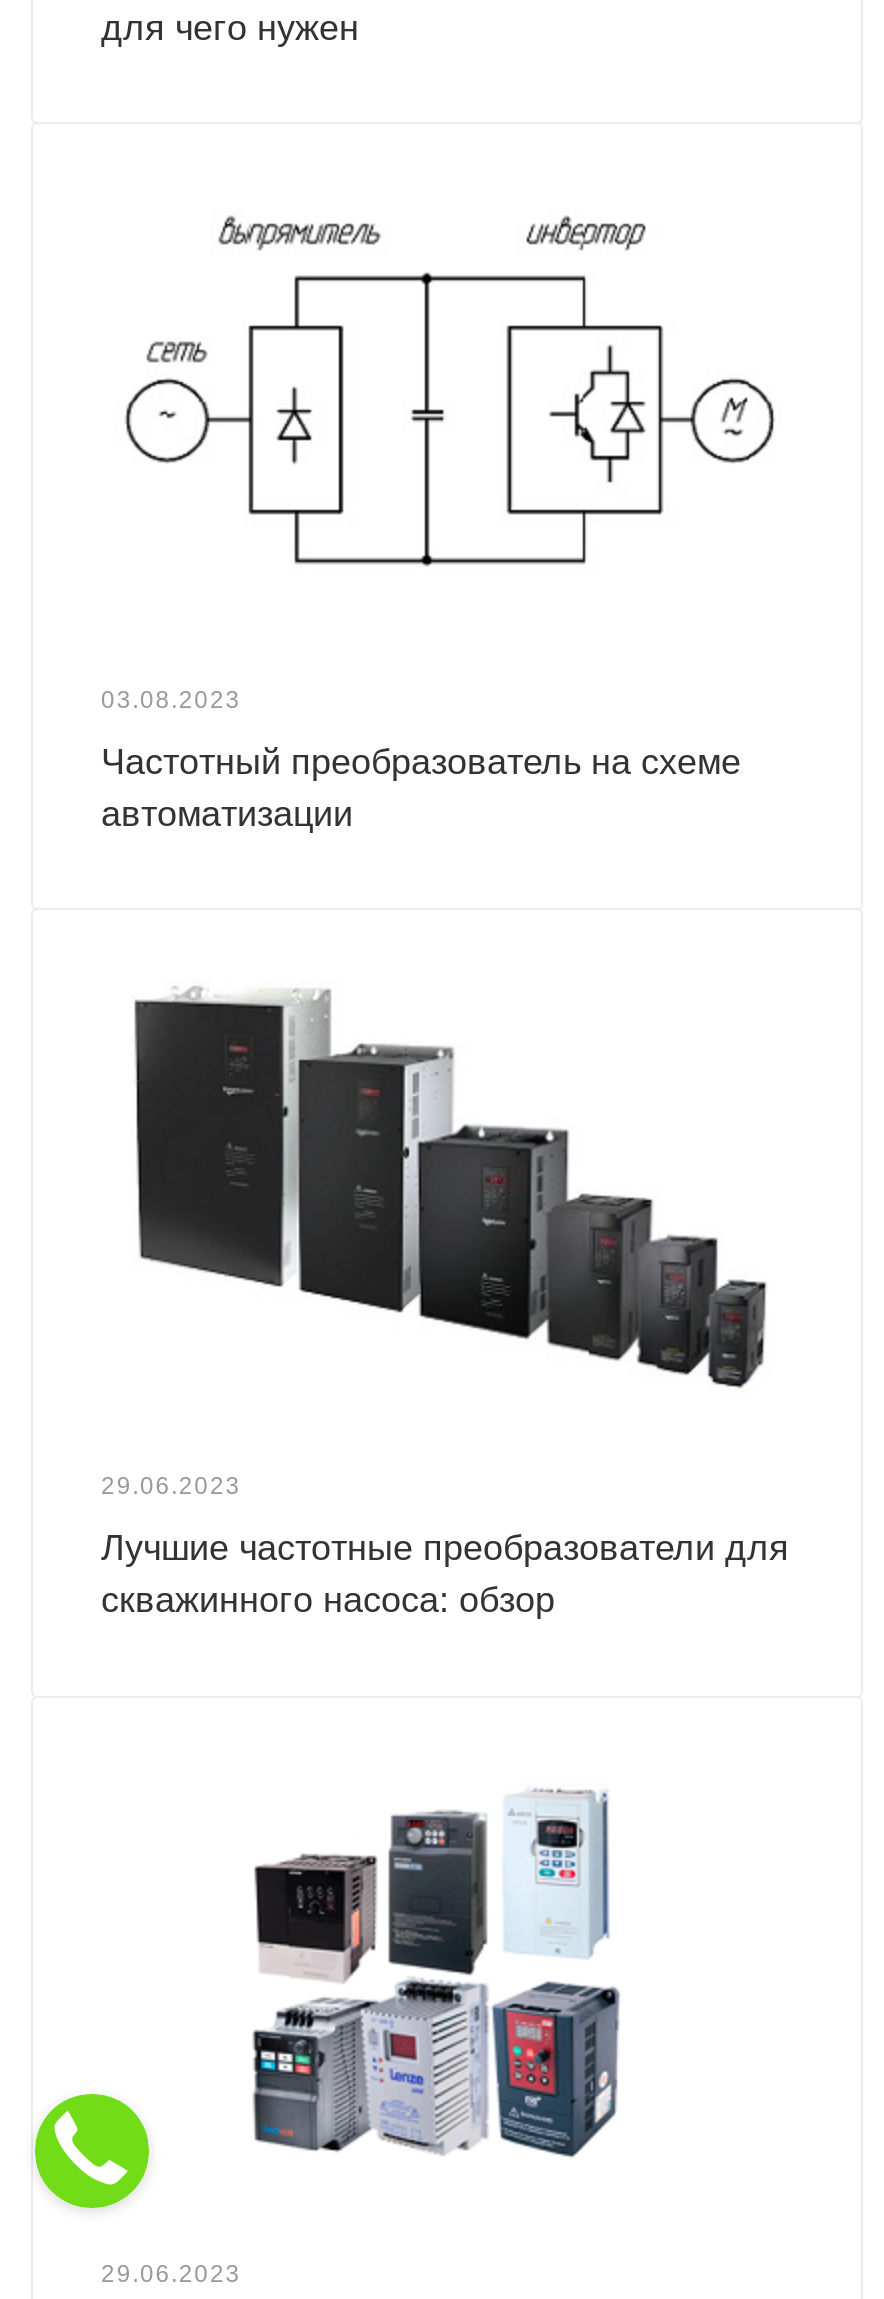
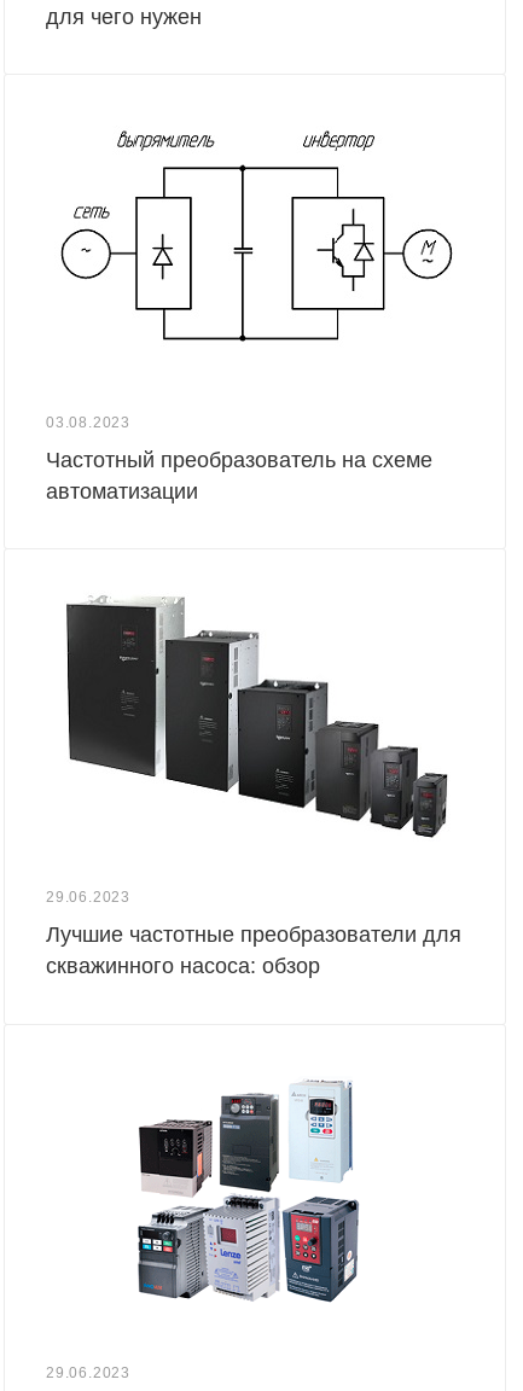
- [image]
